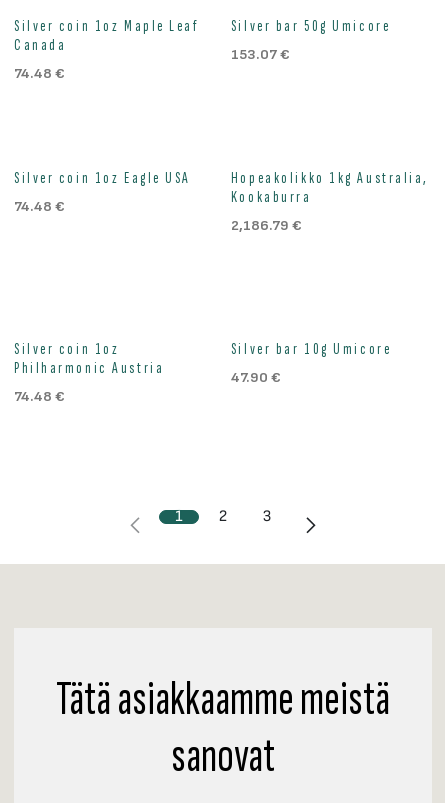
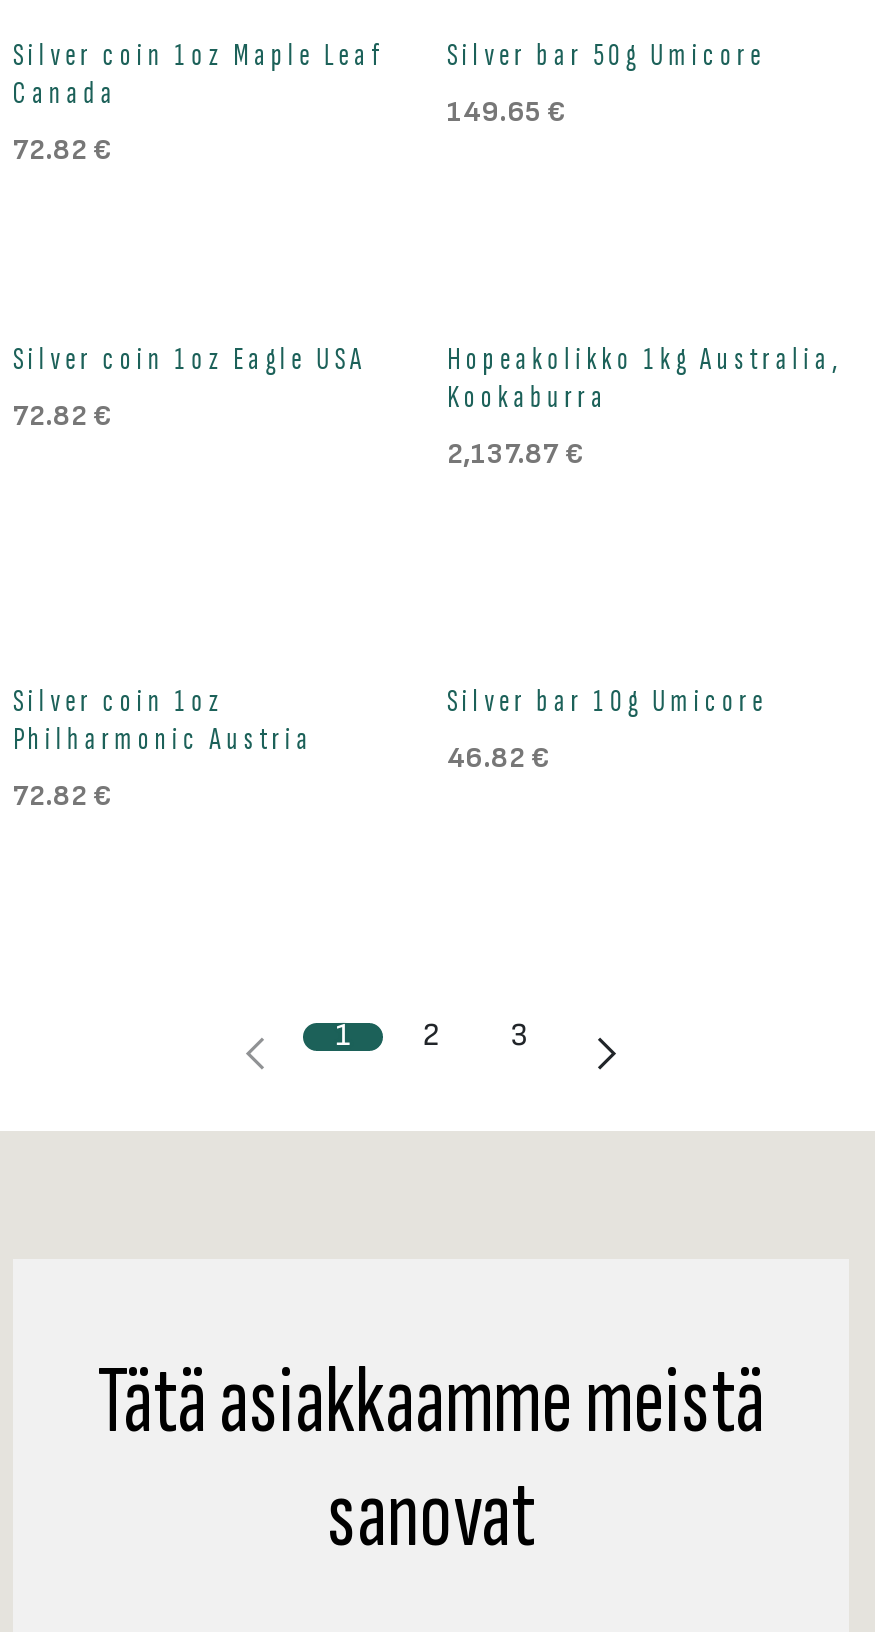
- 153.07 €
+ 149.65 €

- 74.48 €
+ 72.82 €

- 74.48 €
+ 72.82 €

- 2,186.79 €
+ 2,137.87 €

- 47.90 €
+ 46.82 €

- 74.48 €
+ 72.82 €
